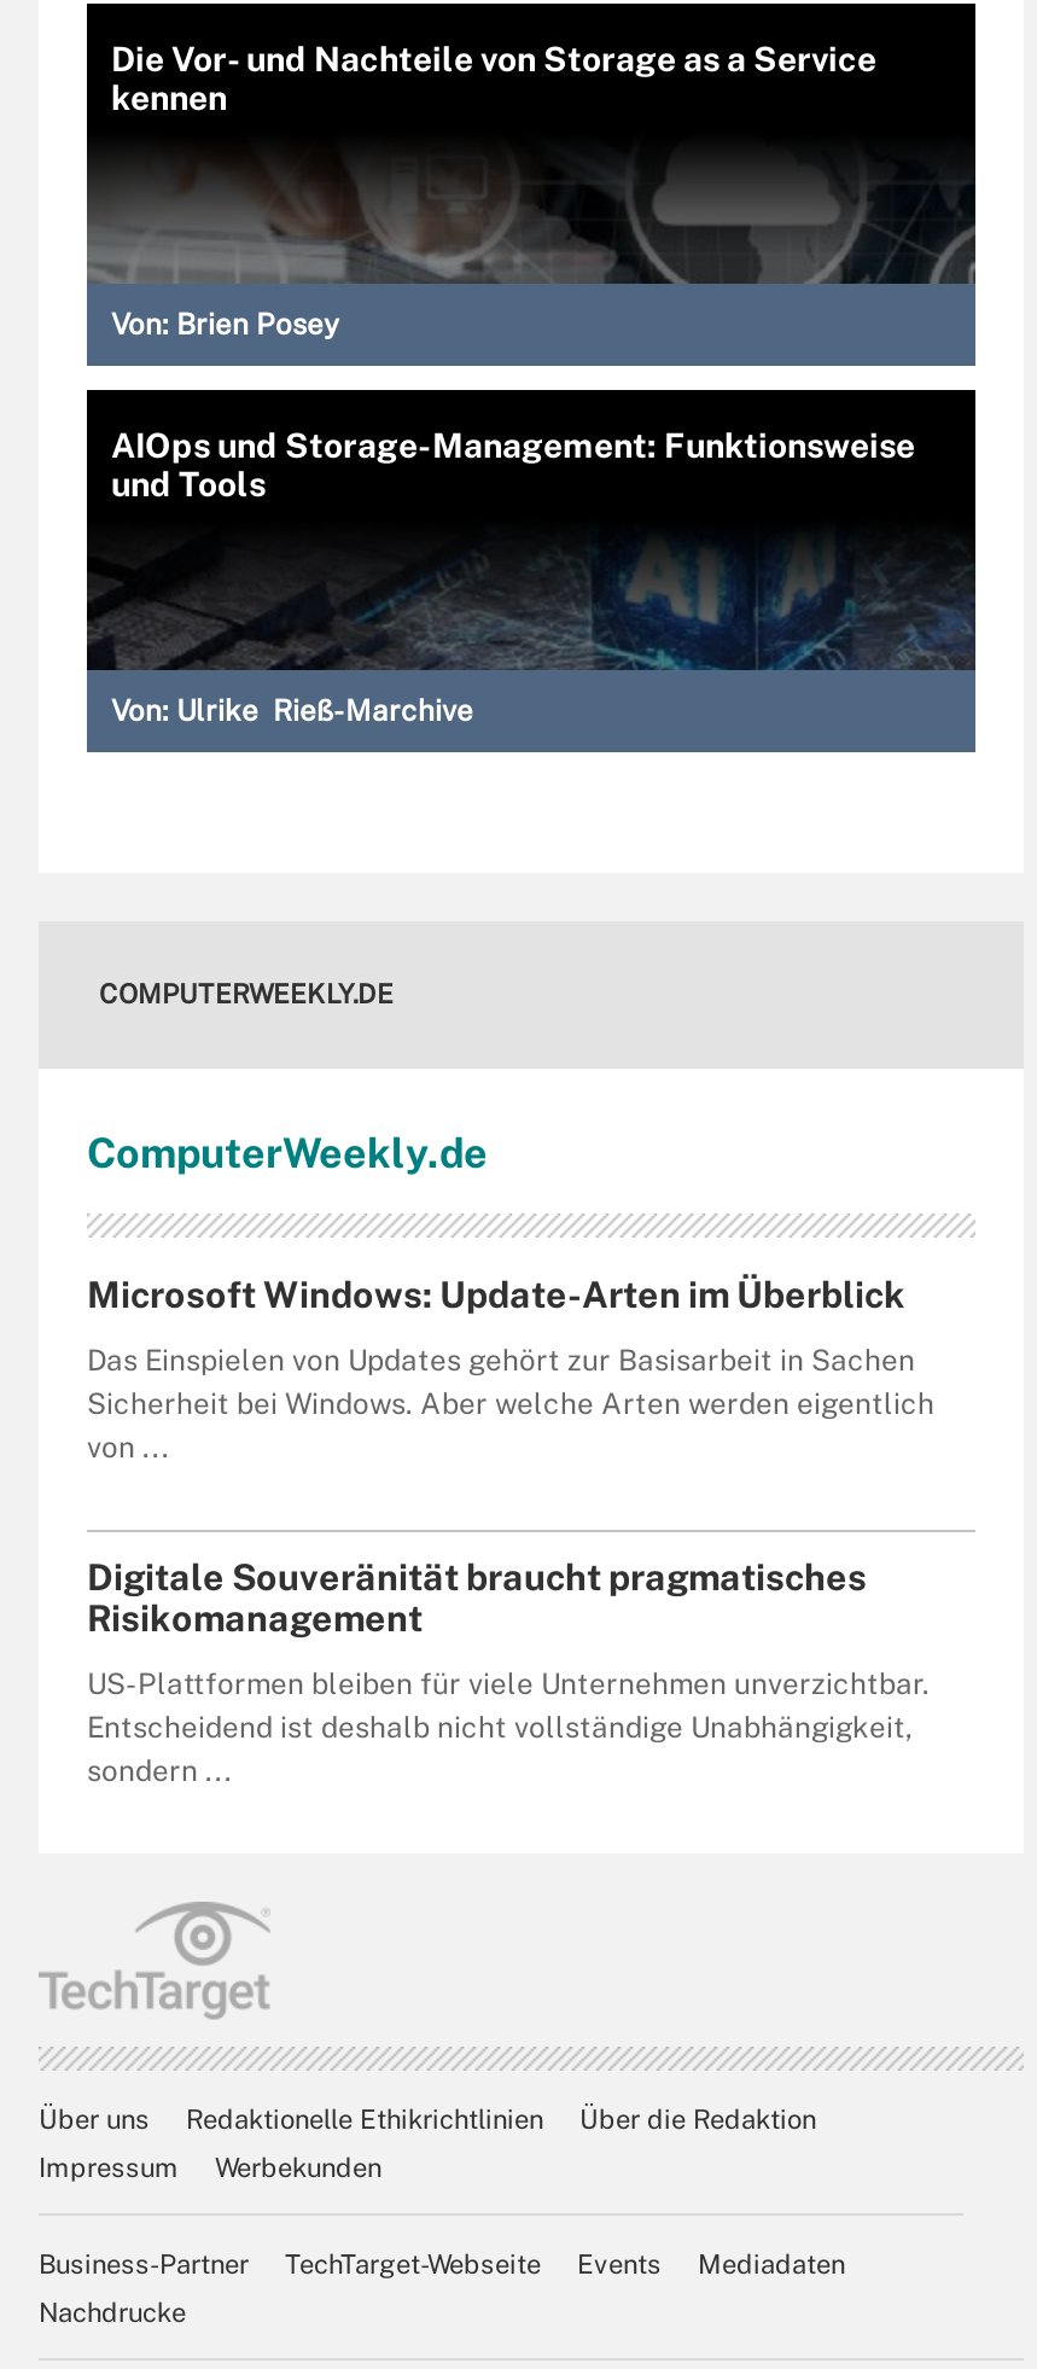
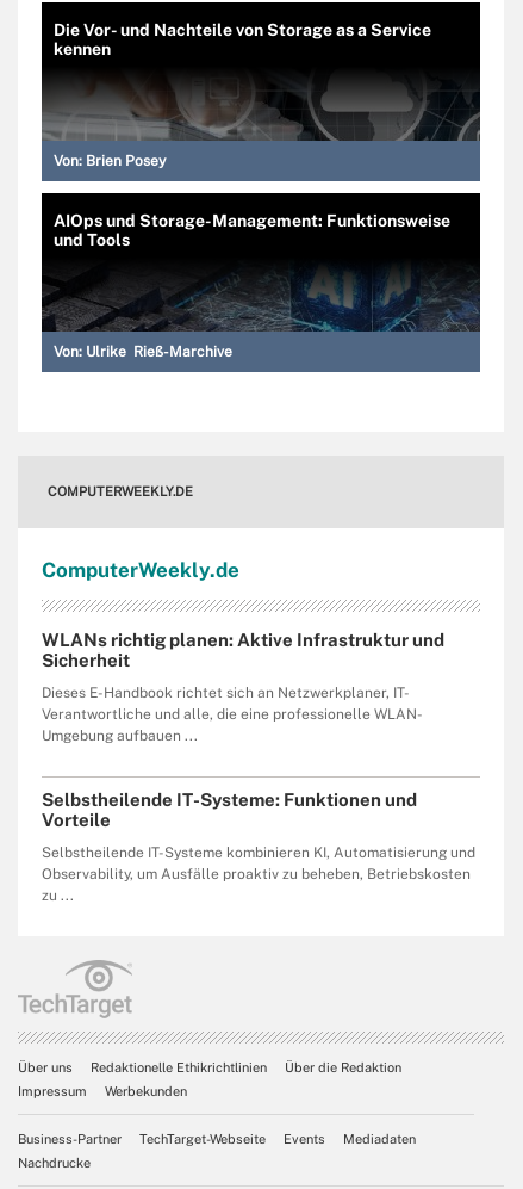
- Microsoft Windows: Update-Arten im Überblick
+ WLANs richtig planen: Aktive Infrastruktur und
+ Sicherheit

- Das Einspielen von Updates gehört zur Basisarbeit in Sachen
- Sicherheit bei Windows. Aber welche Arten werden eigentlich
- von ...
+ Dieses E-Handbook richtet sich an Netzwerkplaner, IT-
+ Verantwortliche und alle, die eine professionelle WLAN-
+ Umgebung aufbauen ...

- Digitale Souveränität braucht pragmatisches
- Risikomanagement
+ Selbstheilende IT-Systeme: Funktionen und
+ Vorteile

- US-Plattformen bleiben für viele Unternehmen unverzichtbar.
- Entscheidend ist deshalb nicht vollständige Unabhängigkeit,
- sondern ...
+ Selbstheilende IT-Systeme kombinieren KI, Automatisierung und
+ Observability, um Ausfälle proaktiv zu beheben, Betriebskosten
+ zu ...
